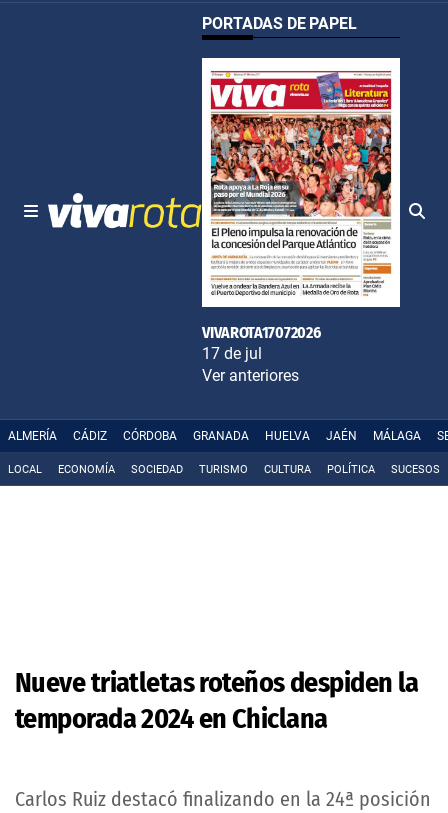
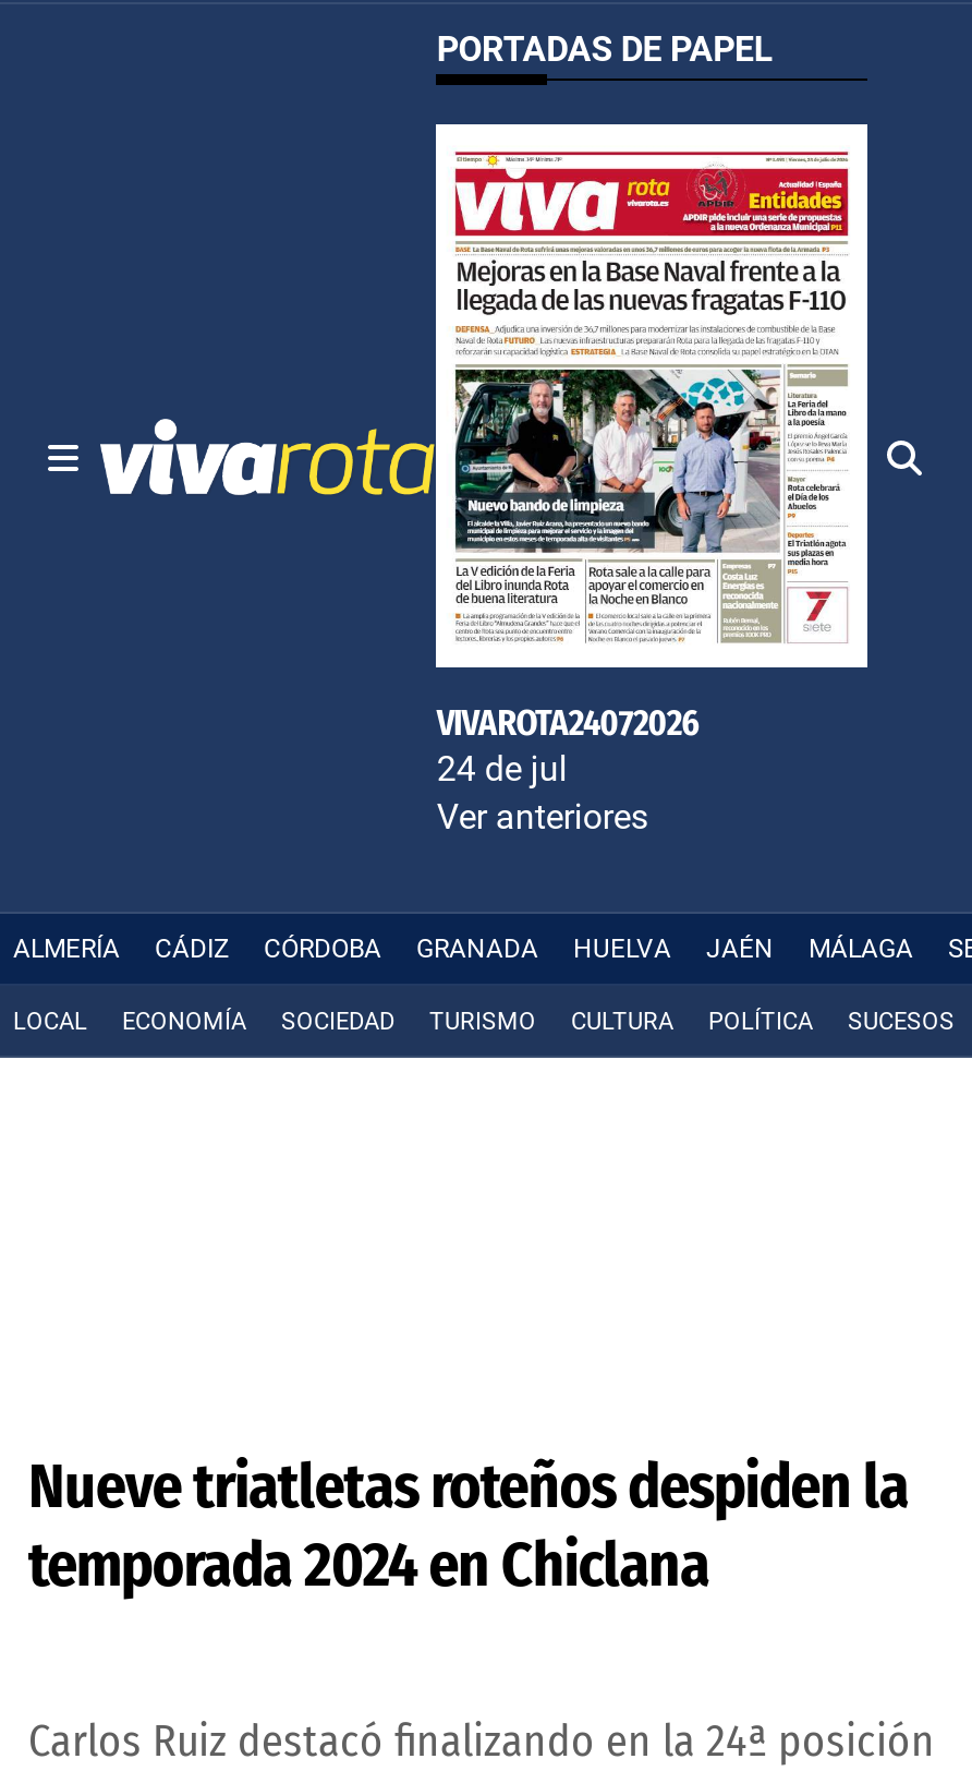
- [image]
- VIVAROTA17072026
- 17 de jul
+ [image]
+ VIVAROTA24072026
+ 24 de jul
